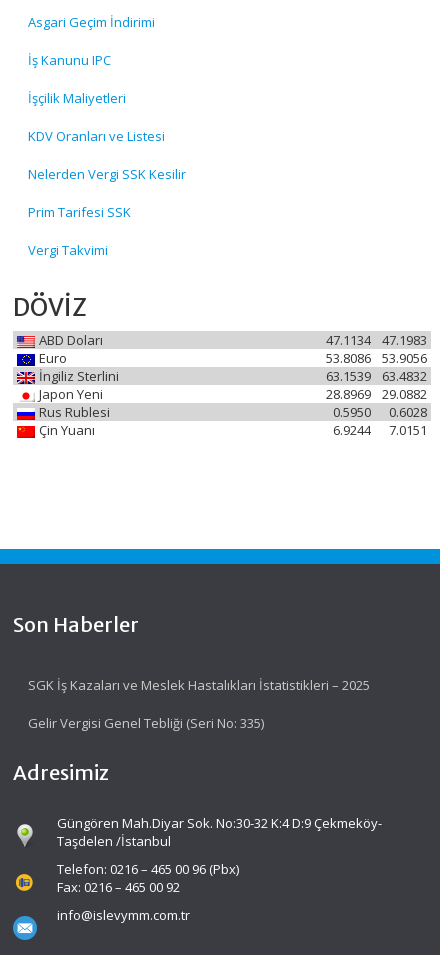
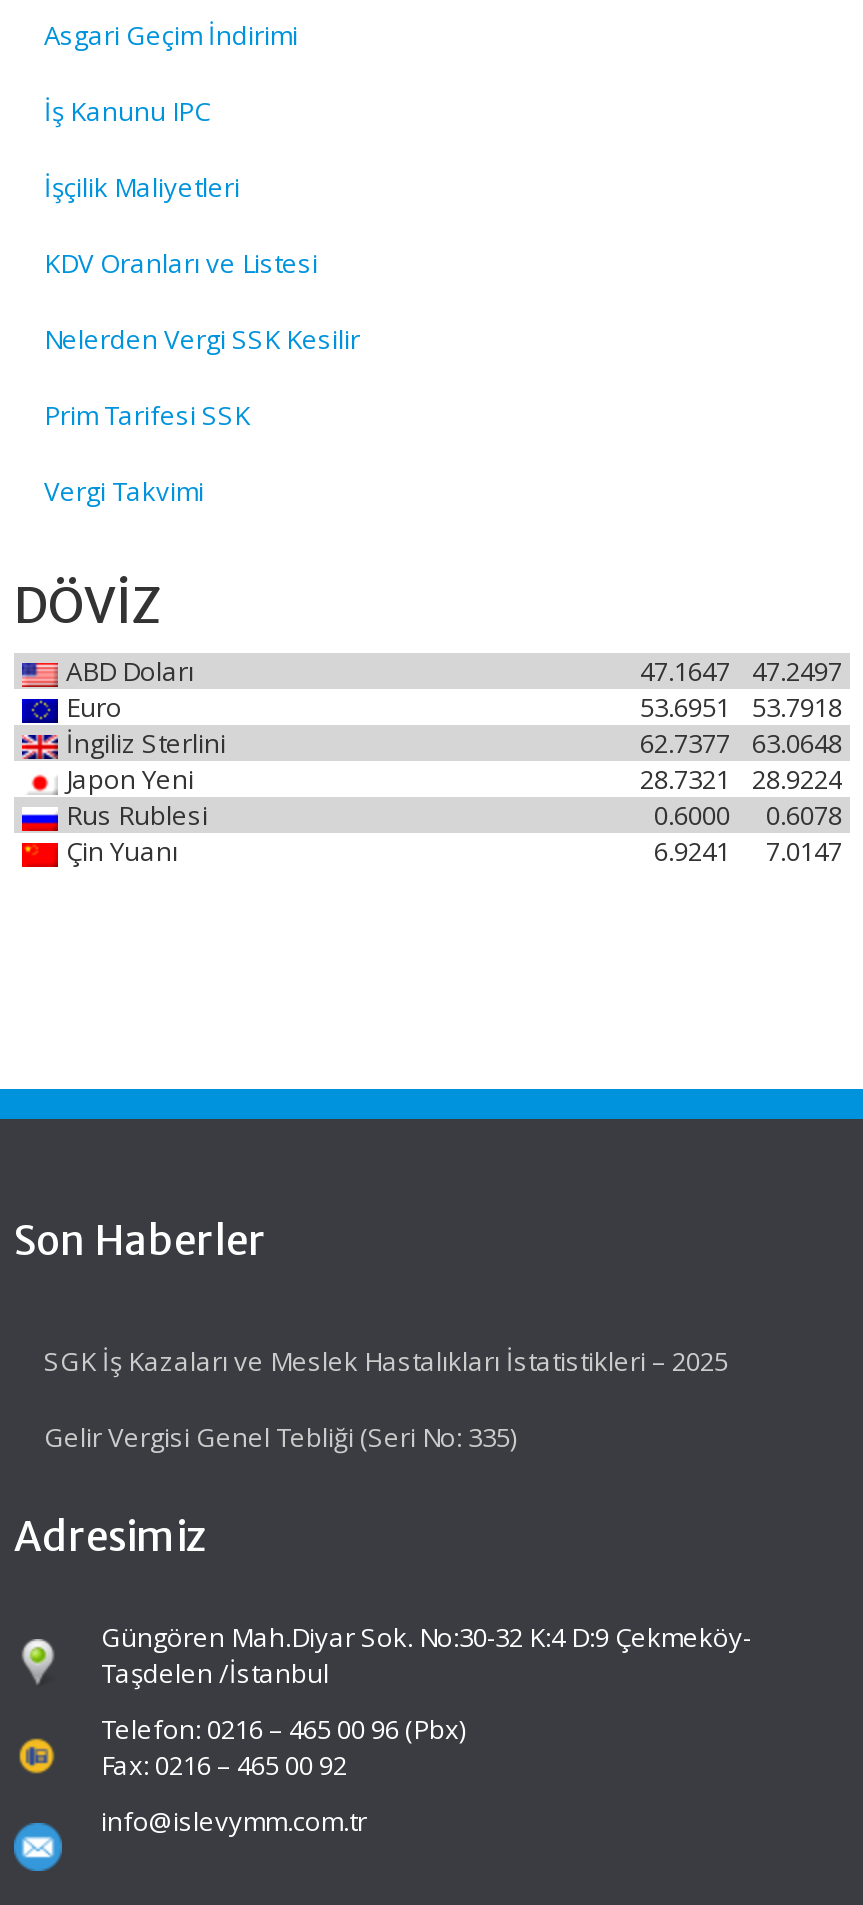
- 47.1134
+ 47.1647

- 47.1983
+ 47.2497

- 53.8086
+ 53.6951

- 53.9056
+ 53.7918

- 63.1539
+ 62.7377

- 63.4832
+ 63.0648

- 28.8969
+ 28.7321

- 29.0882
+ 28.9224

- 0.5950
+ 0.6000

- 0.6028
+ 0.6078

- 6.9244
+ 6.9241

- 7.0151
+ 7.0147
